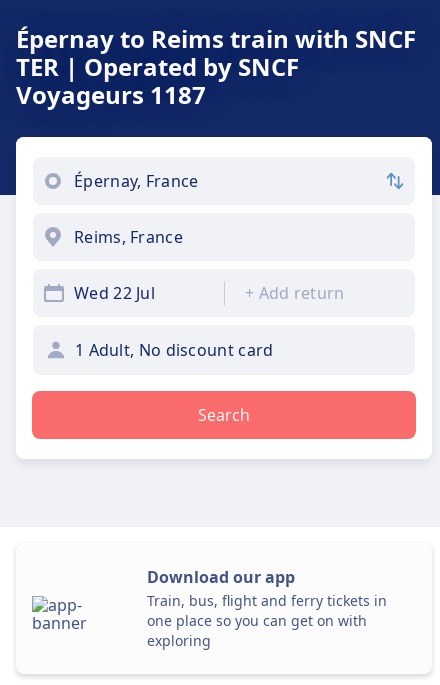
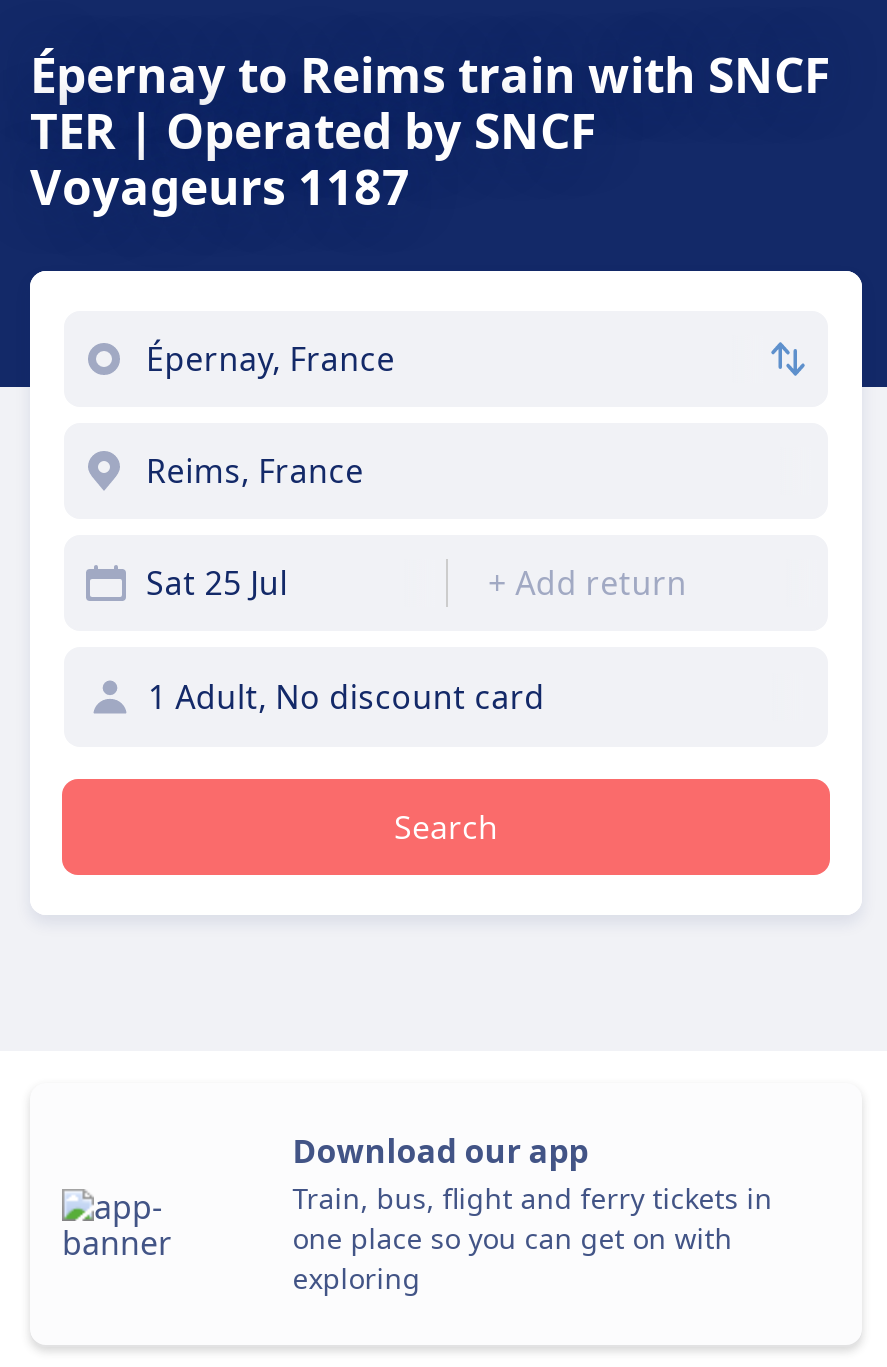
- Wed 22 Jul
+ Sat 25 Jul
